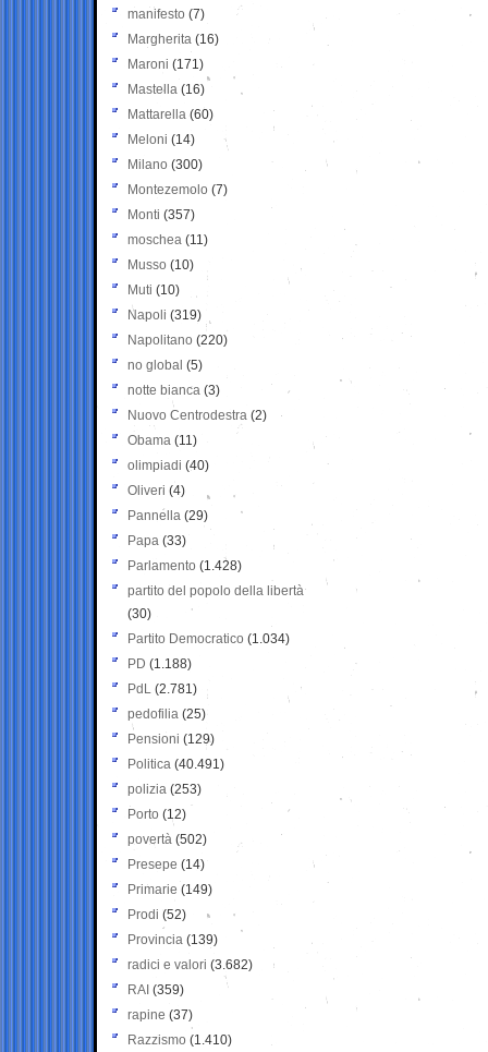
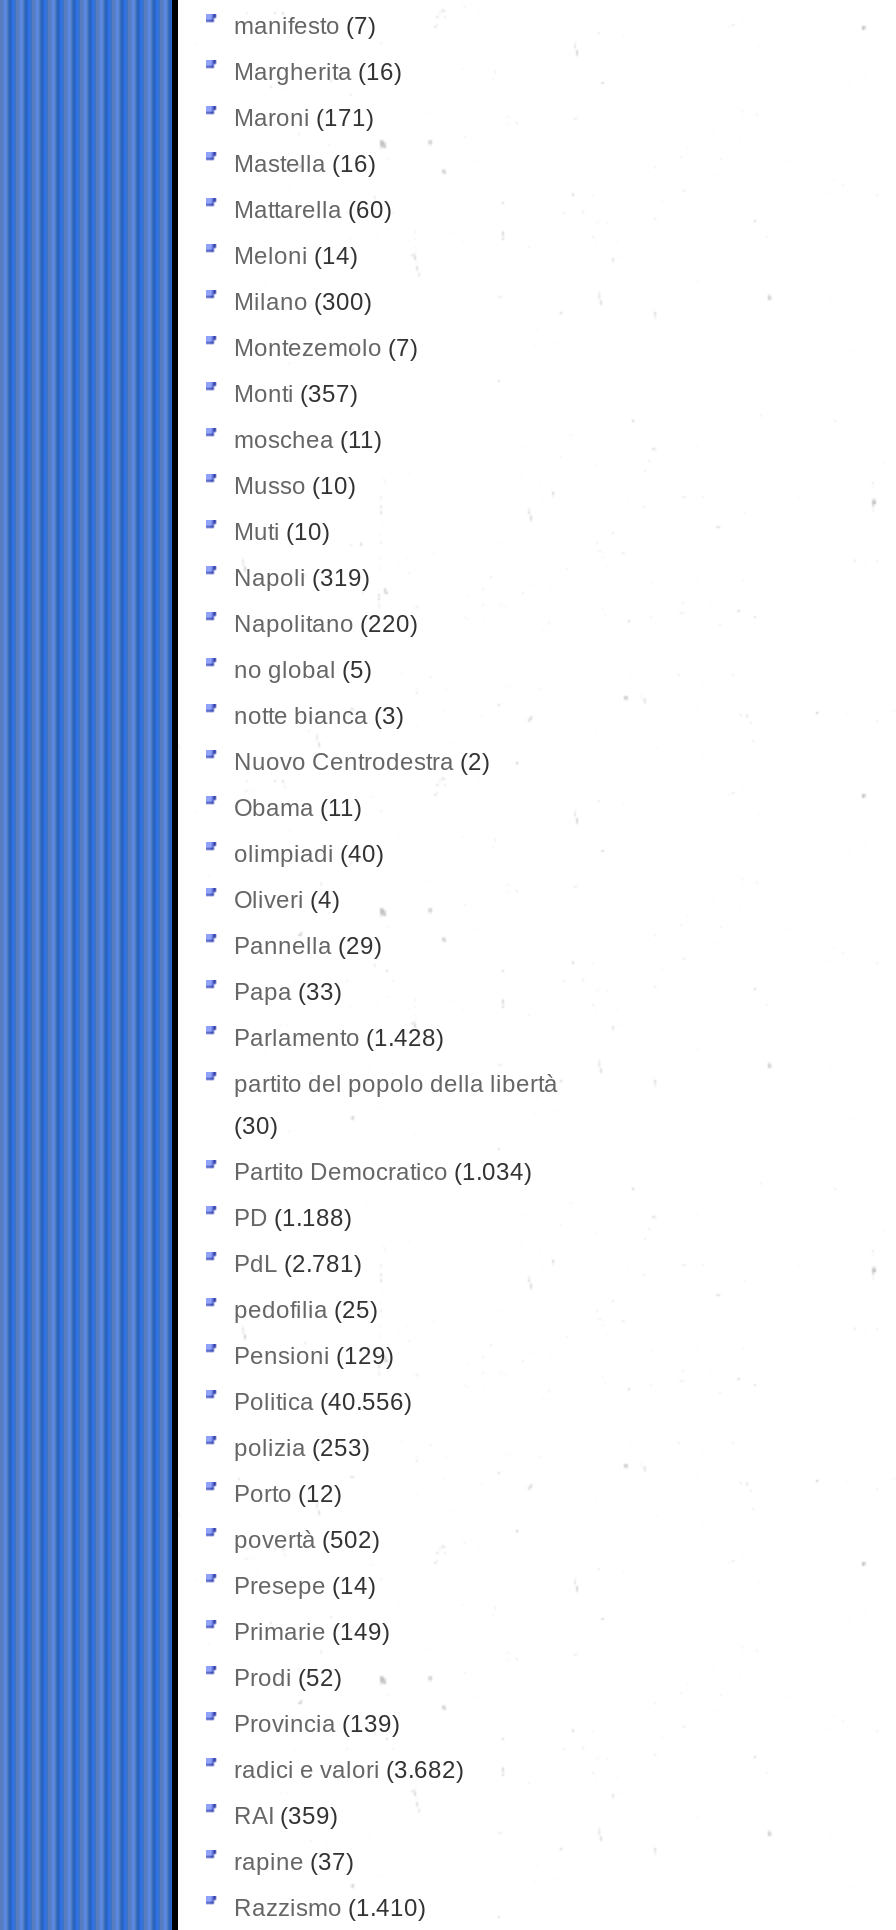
- Politica (40.491)
+ Politica (40.556)
